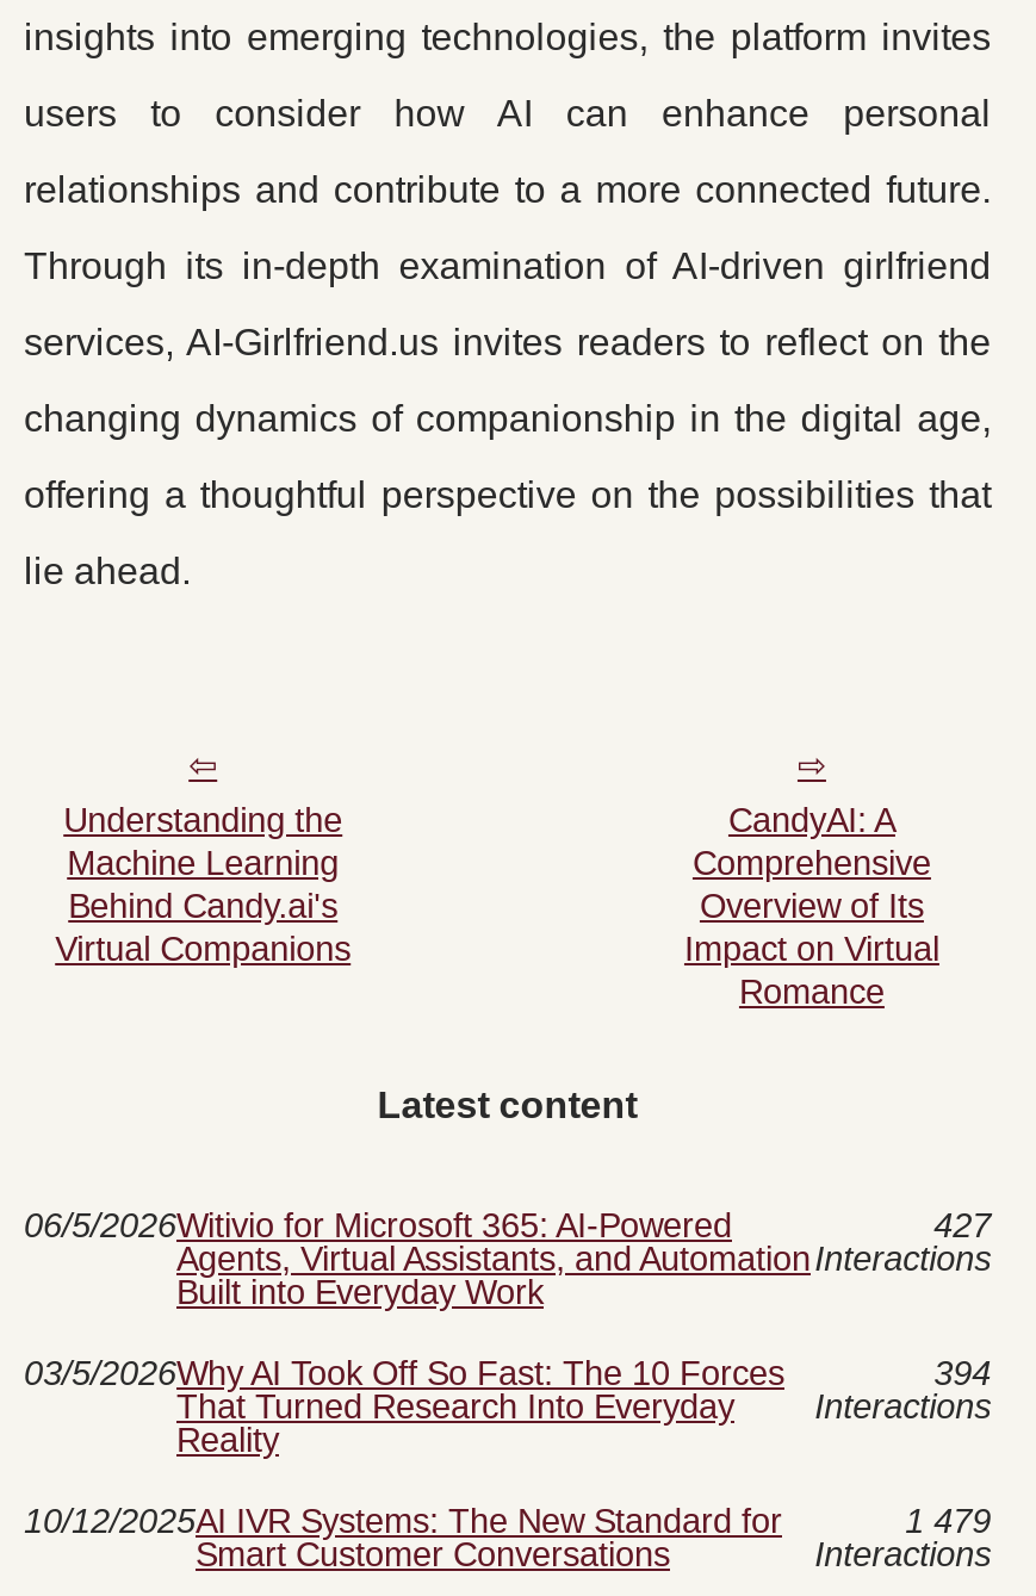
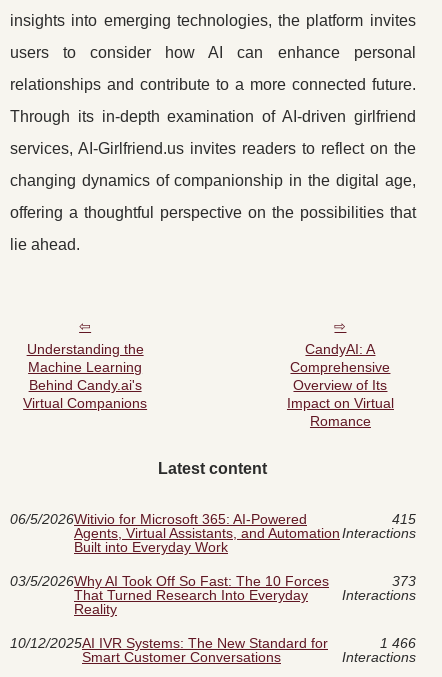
- 427
+ 415

- 394
+ 373

- 1 479
+ 1 466
